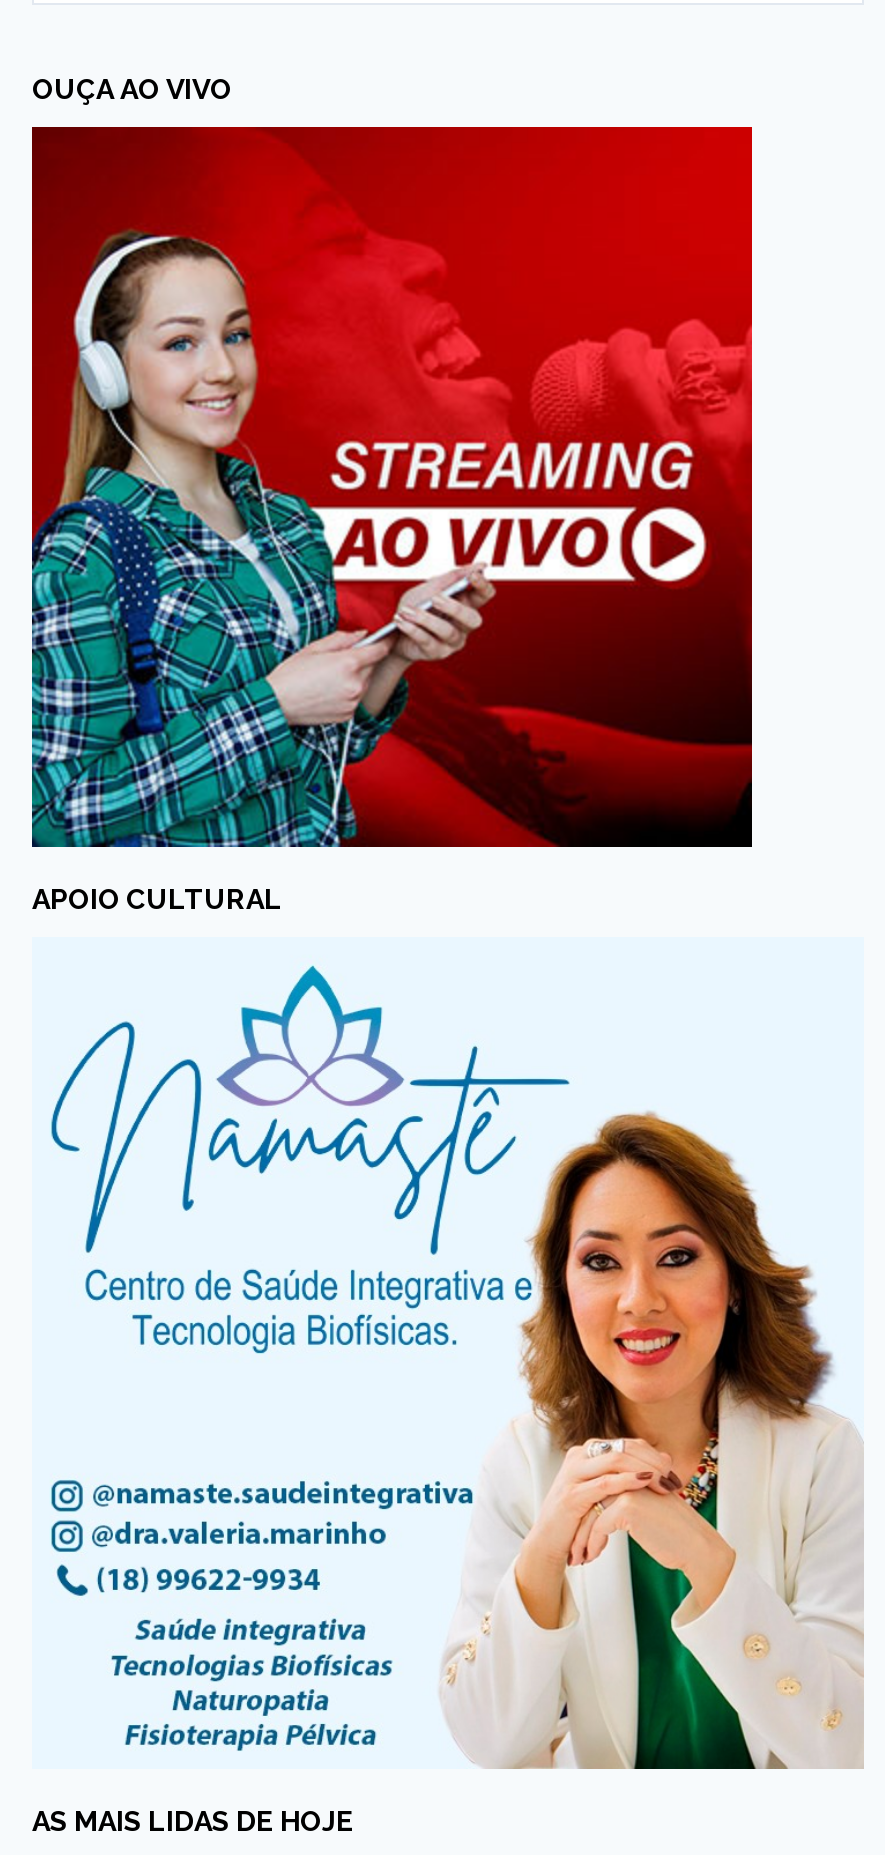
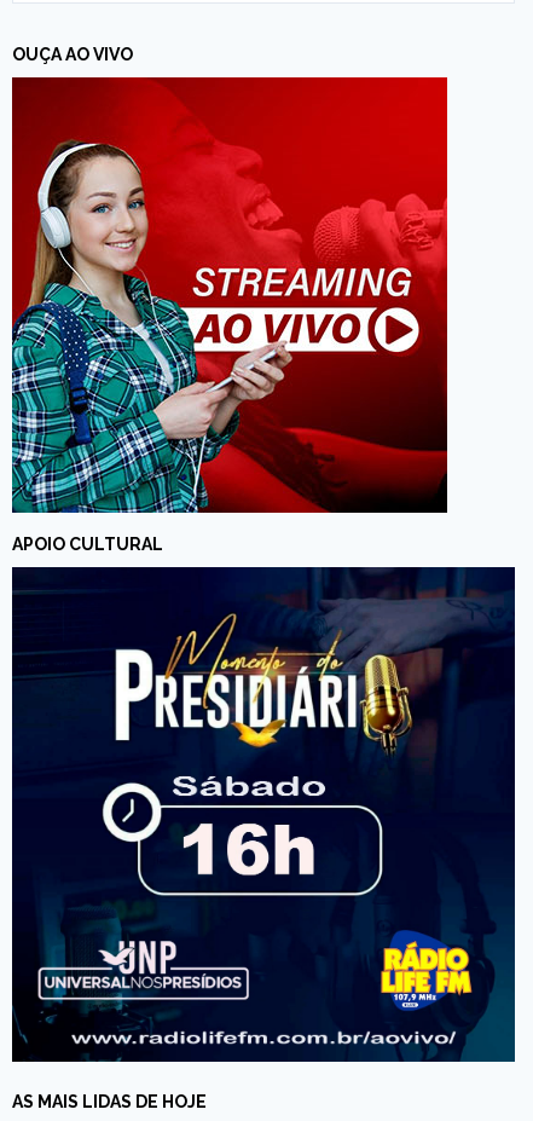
- [image]
+ [image]
